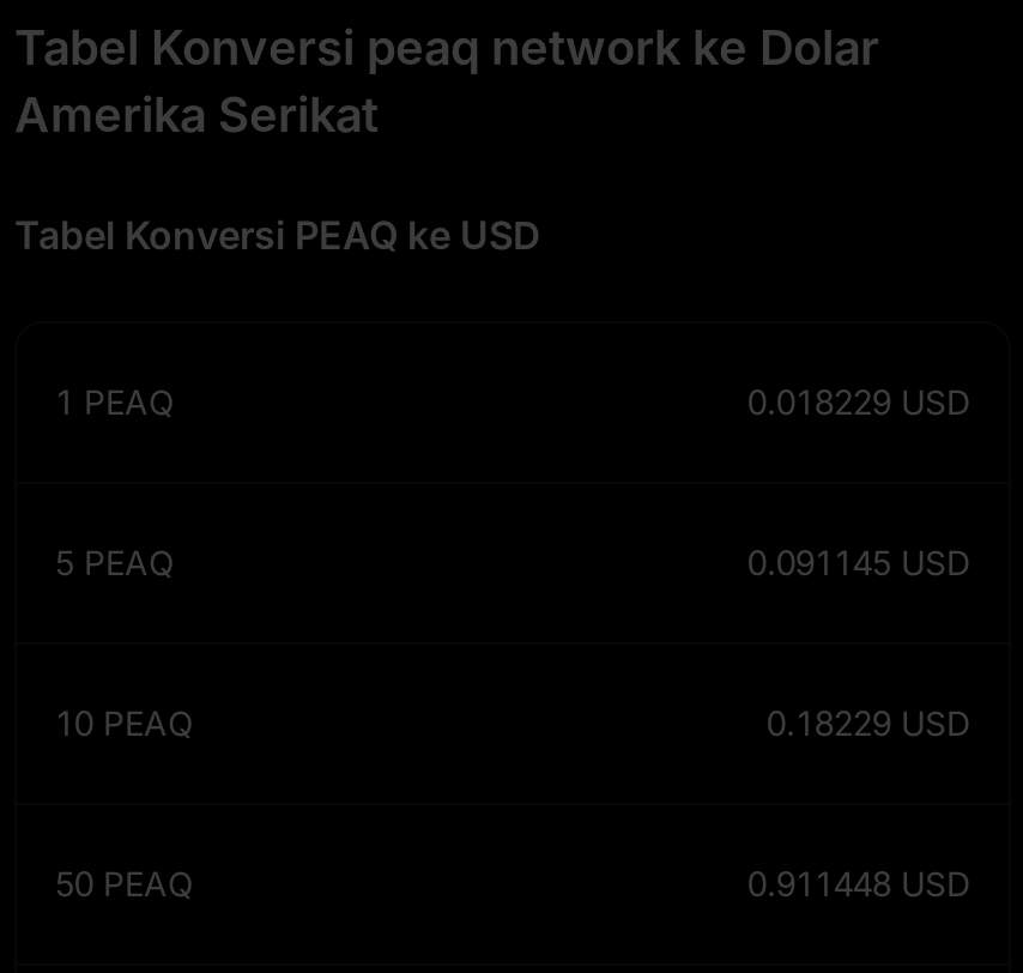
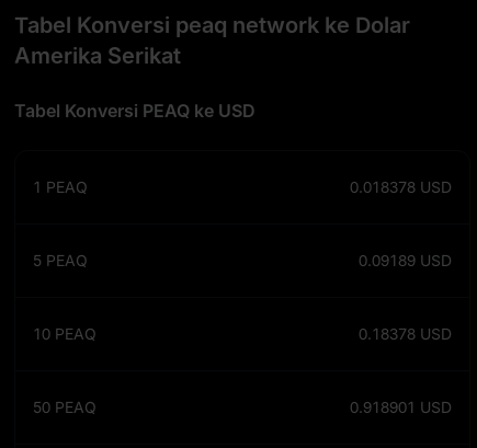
- 0.018229 USD
+ 0.018378 USD

- 0.091145 USD
+ 0.09189 USD

- 0.18229 USD
+ 0.18378 USD

- 0.911448 USD
+ 0.918901 USD
